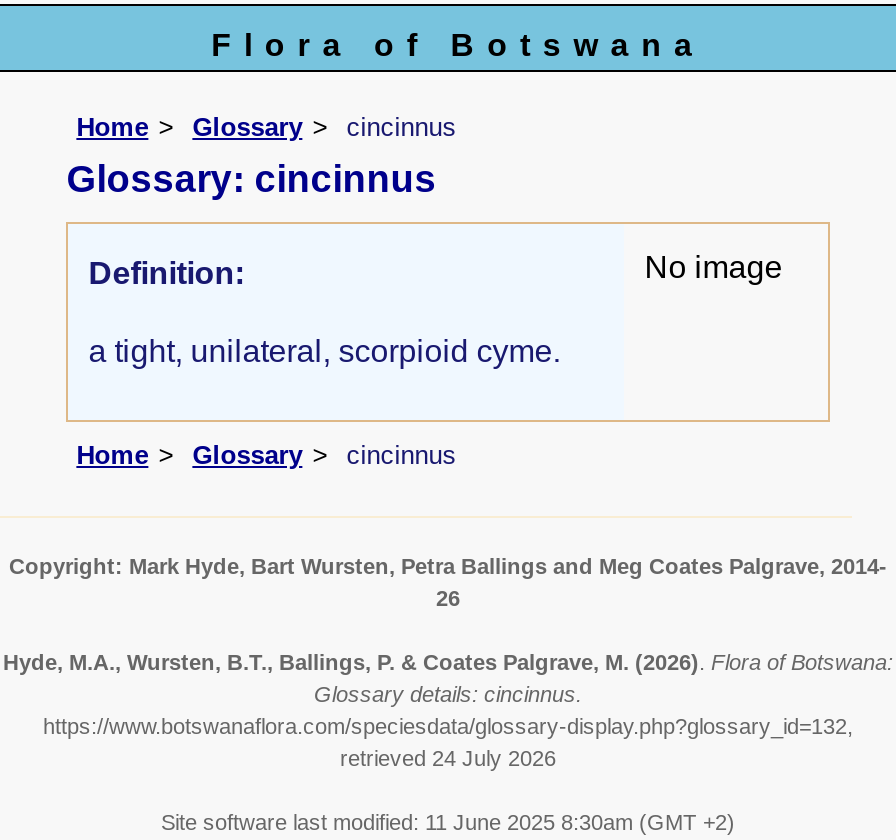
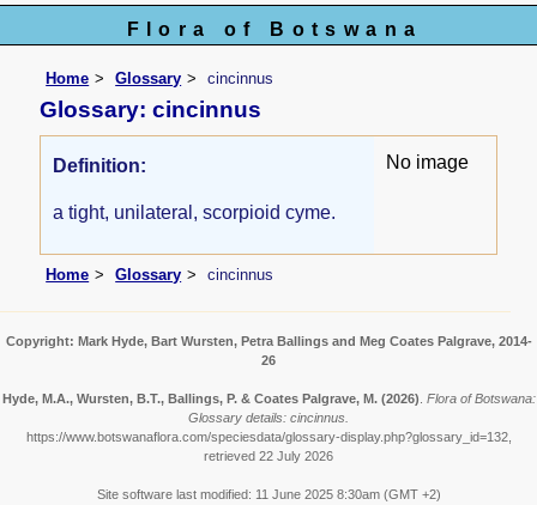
- retrieved 24 July 2026
+ retrieved 22 July 2026
